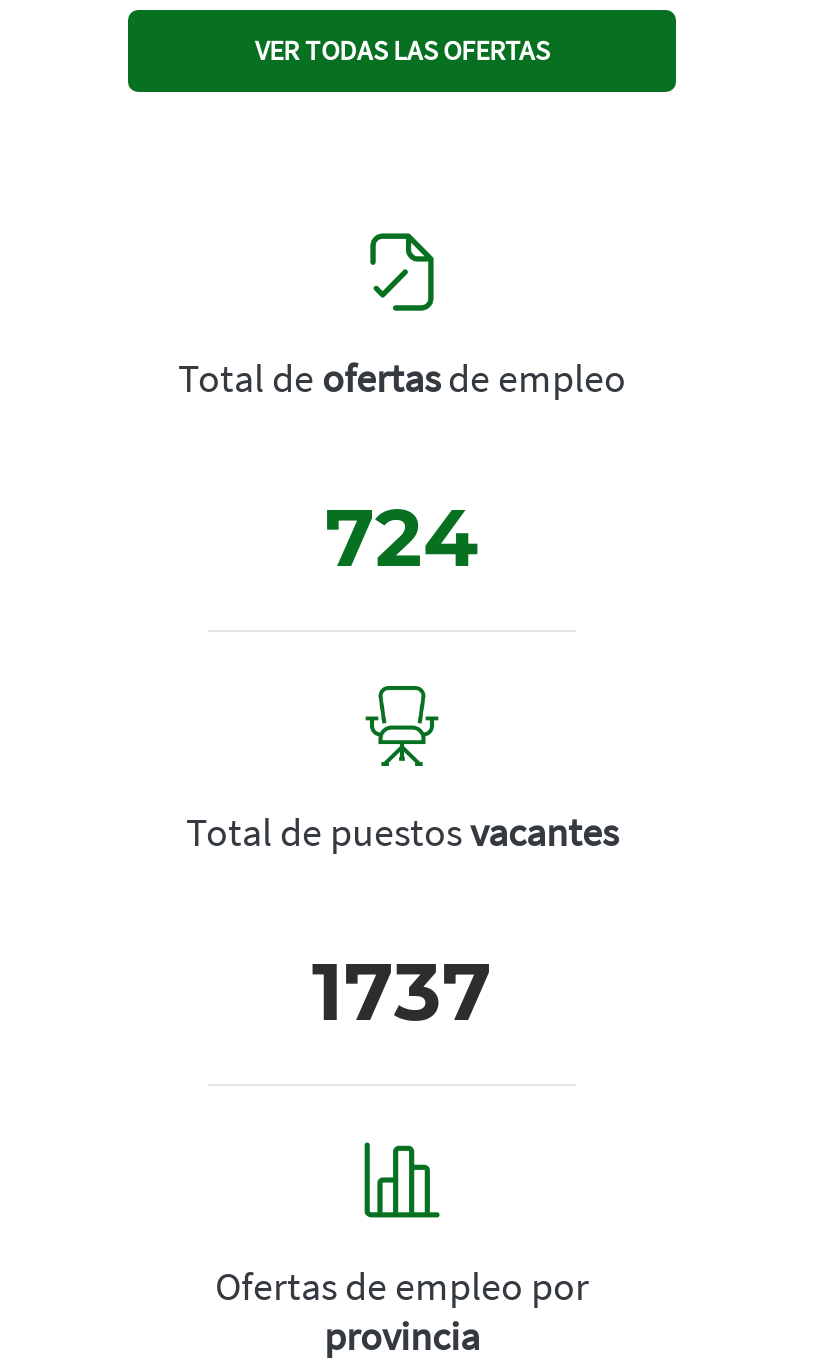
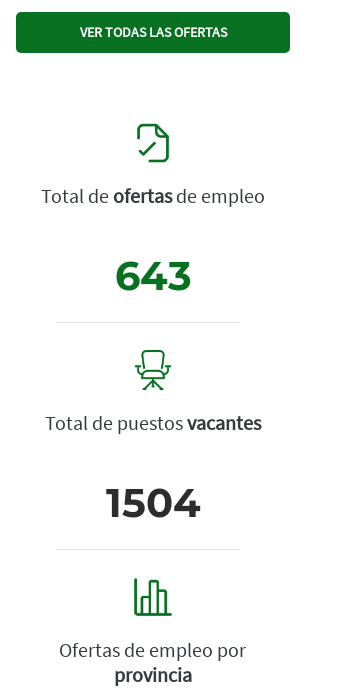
- 724
+ 643

- 1737
+ 1504
